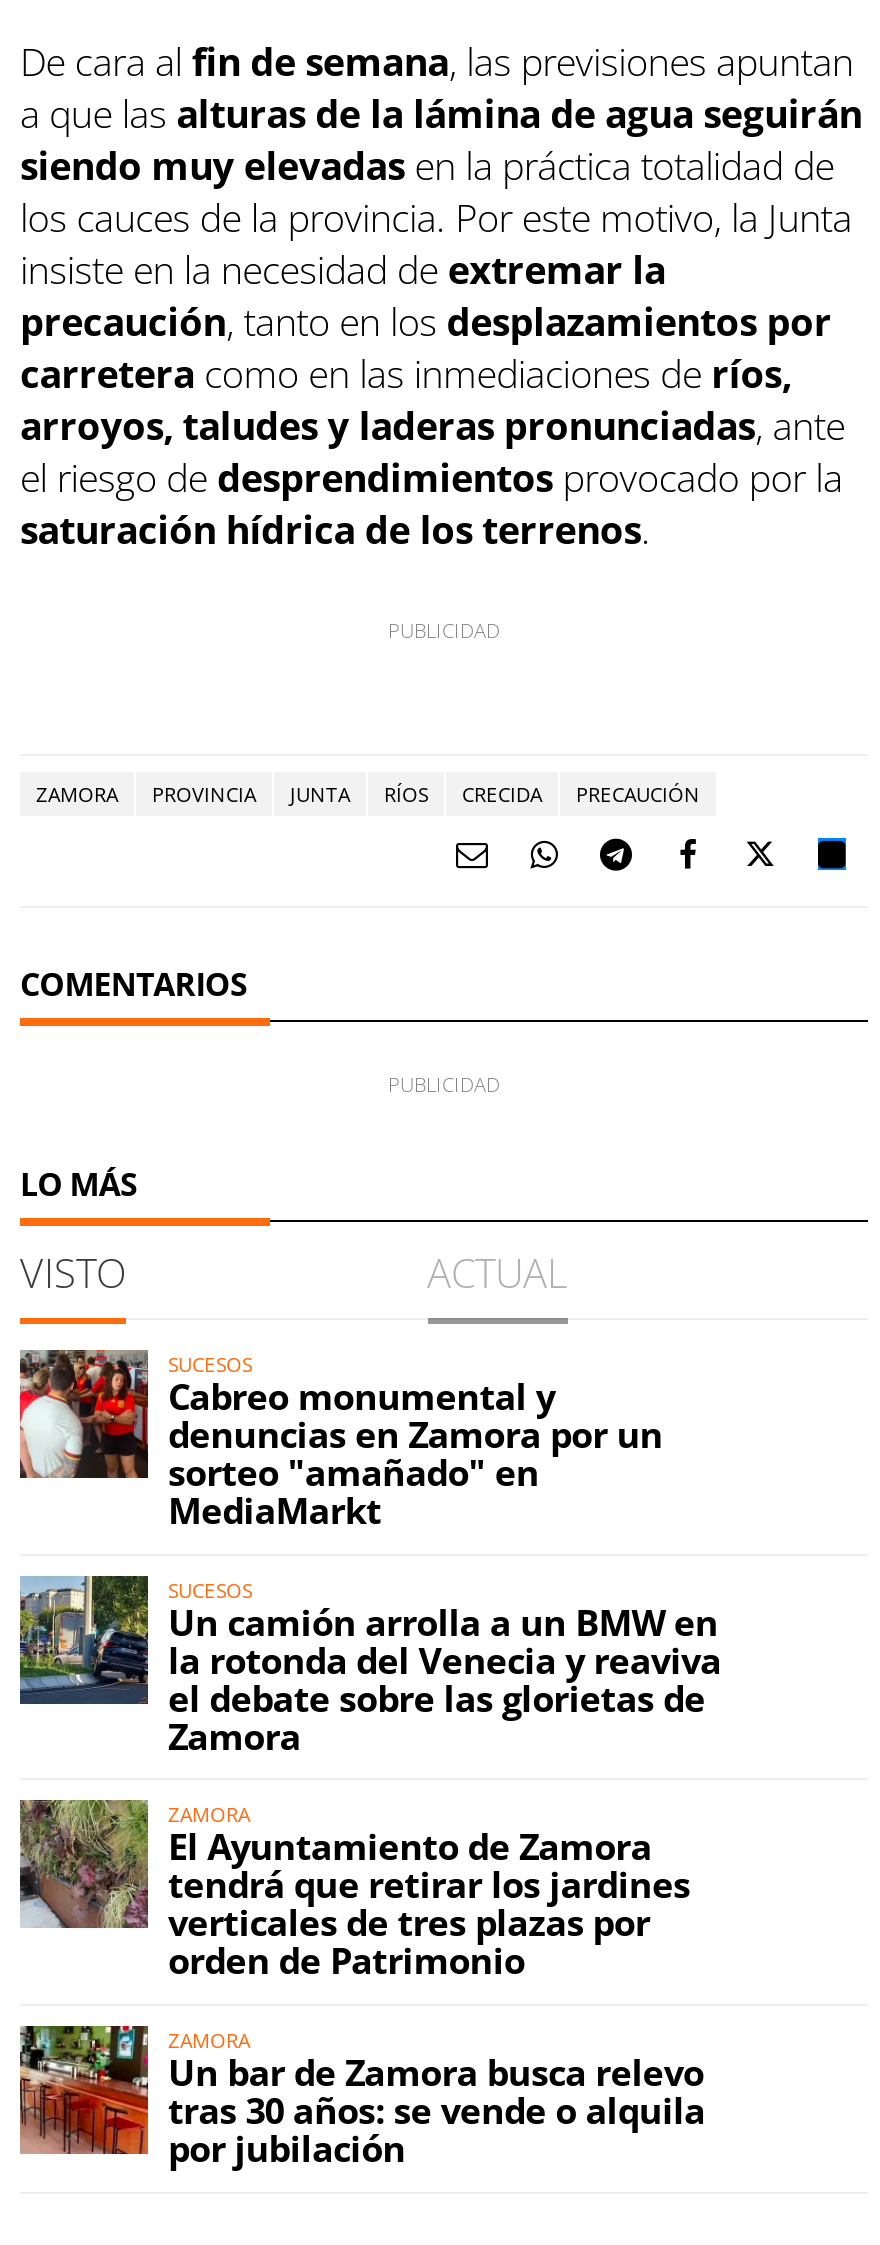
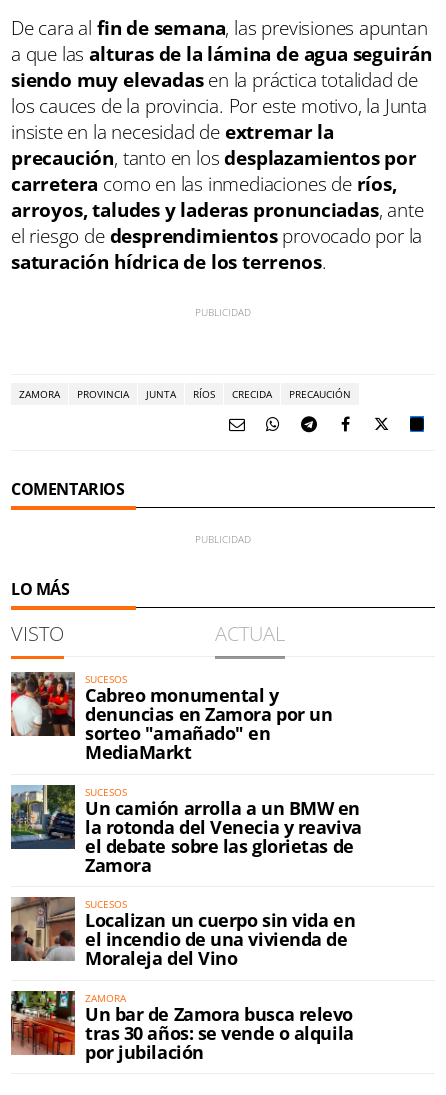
- [image]
- ZAMORA
- El Ayuntamiento de Zamora
- tendrá que retirar los jardines
- verticales de tres plazas por
- orden de Patrimonio
+ [image]
+ SUCESOS
+ Localizan un cuerpo sin vida en
+ el incendio de una vivienda de
+ Moraleja del Vino
